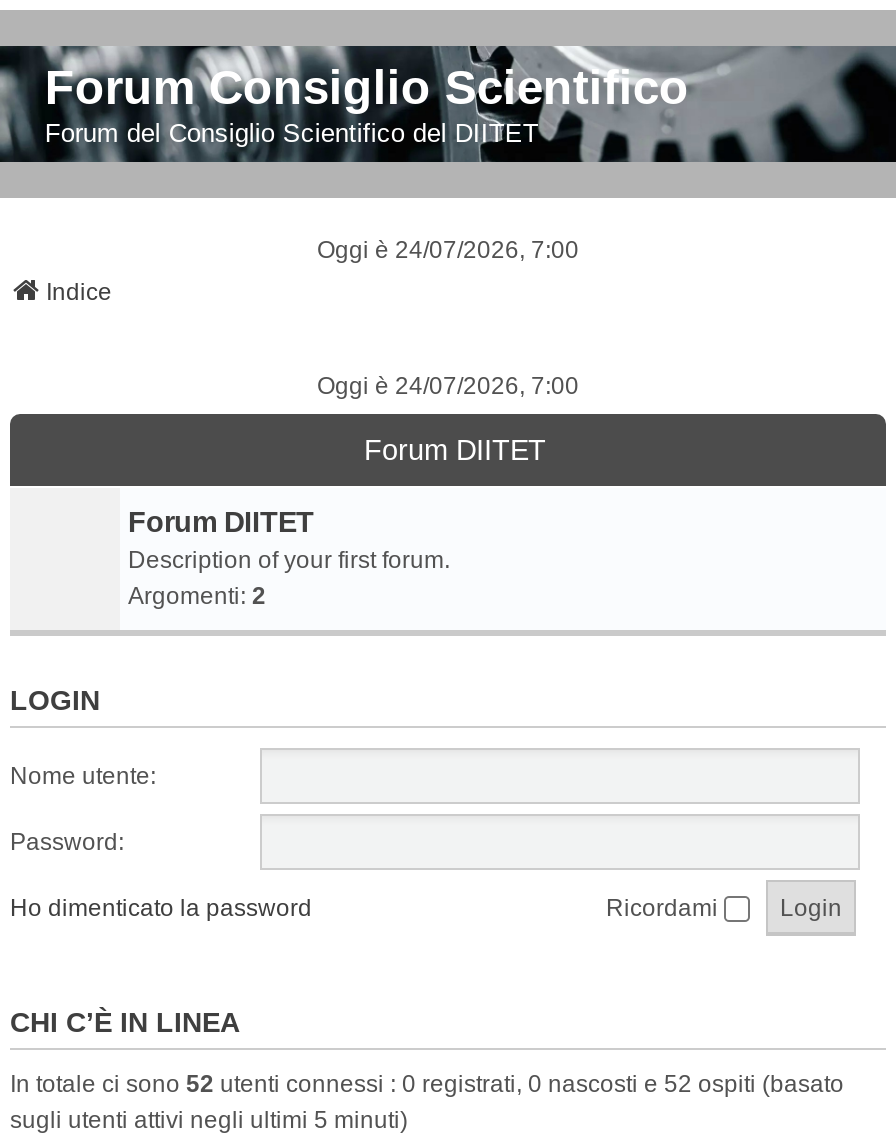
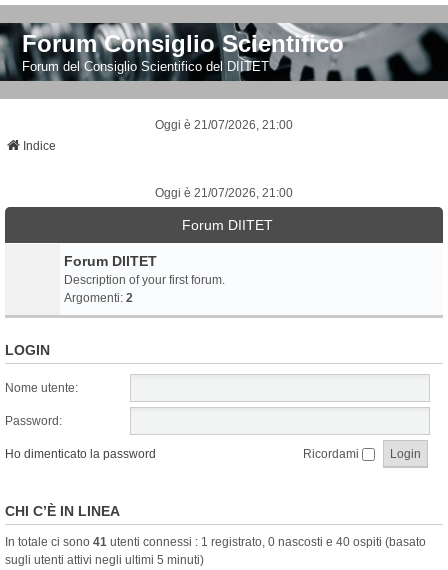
- Oggi è 24/07/2026, 7:00
+ Oggi è 21/07/2026, 21:00

- Oggi è 24/07/2026, 7:00
+ Oggi è 21/07/2026, 21:00

- In totale ci sono 52 utenti connessi : 0 registrati, 0 nascosti e 52 ospiti (basato
+ In totale ci sono 41 utenti connessi : 1 registrato, 0 nascosti e 40 ospiti (basato
